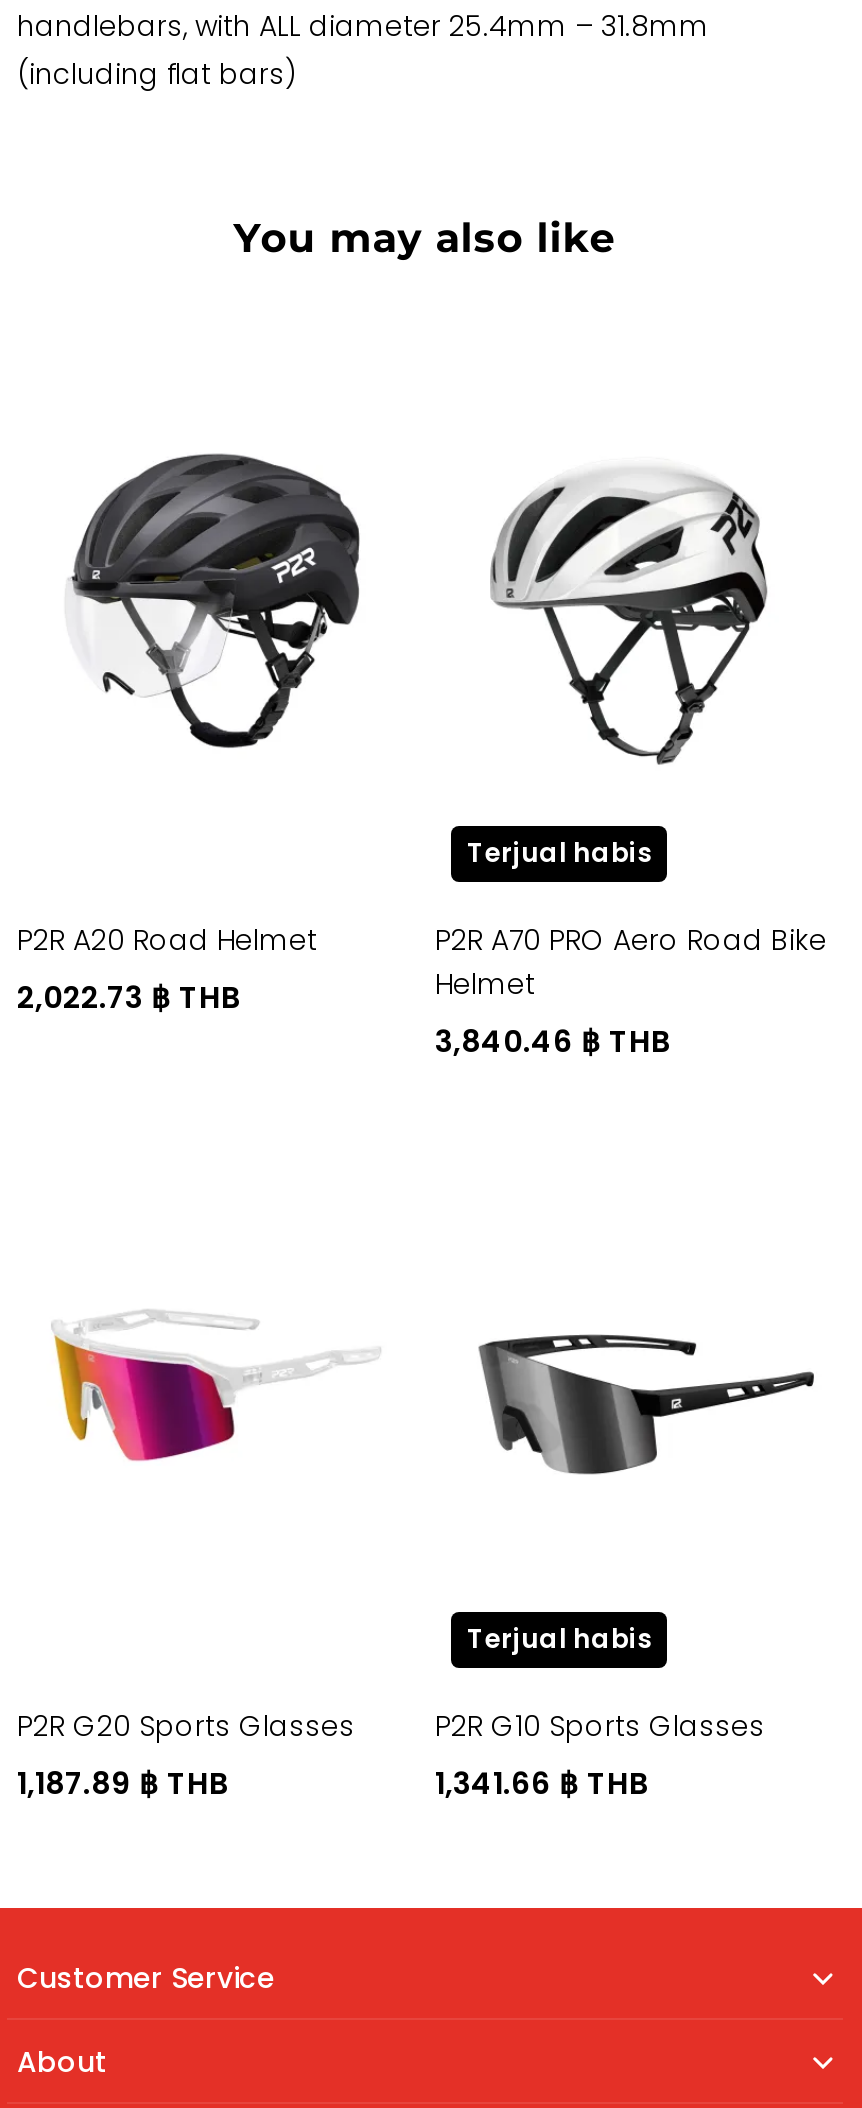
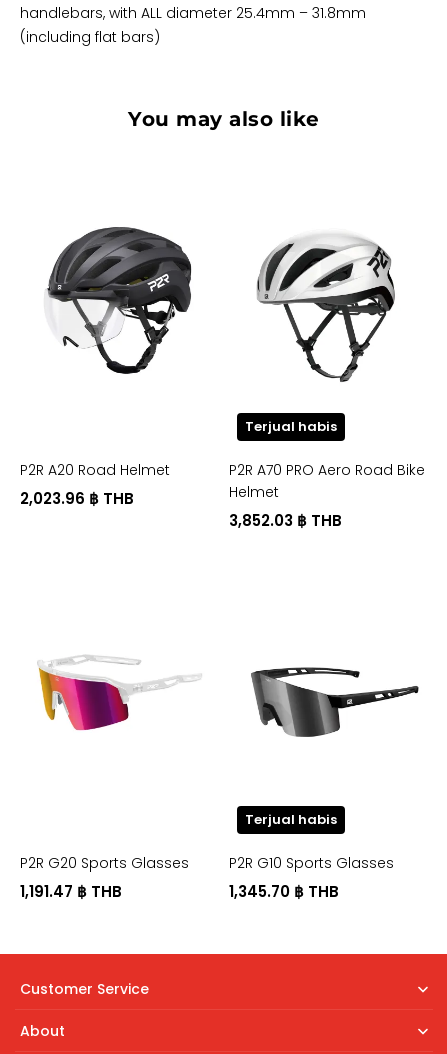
- 2,022.73 ฿ THB
+ 2,023.96 ฿ THB

- 3,840.46 ฿ THB
+ 3,852.03 ฿ THB

- 1,187.89 ฿ THB
+ 1,191.47 ฿ THB

- 1,341.66 ฿ THB
+ 1,345.70 ฿ THB
